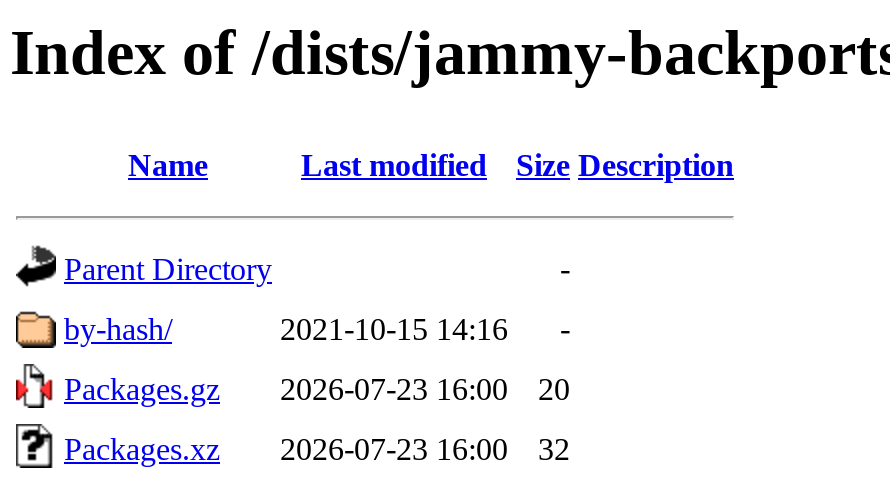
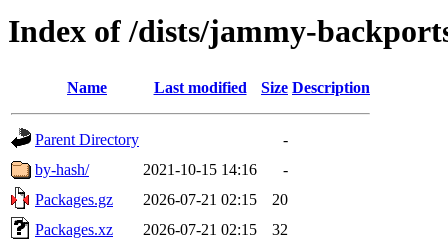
- Packages.gz 2026-07-23 16:00 20
+ Packages.gz 2026-07-21 02:15 20

- Packages.xz 2026-07-23 16:00 32
+ Packages.xz 2026-07-21 02:15 32
